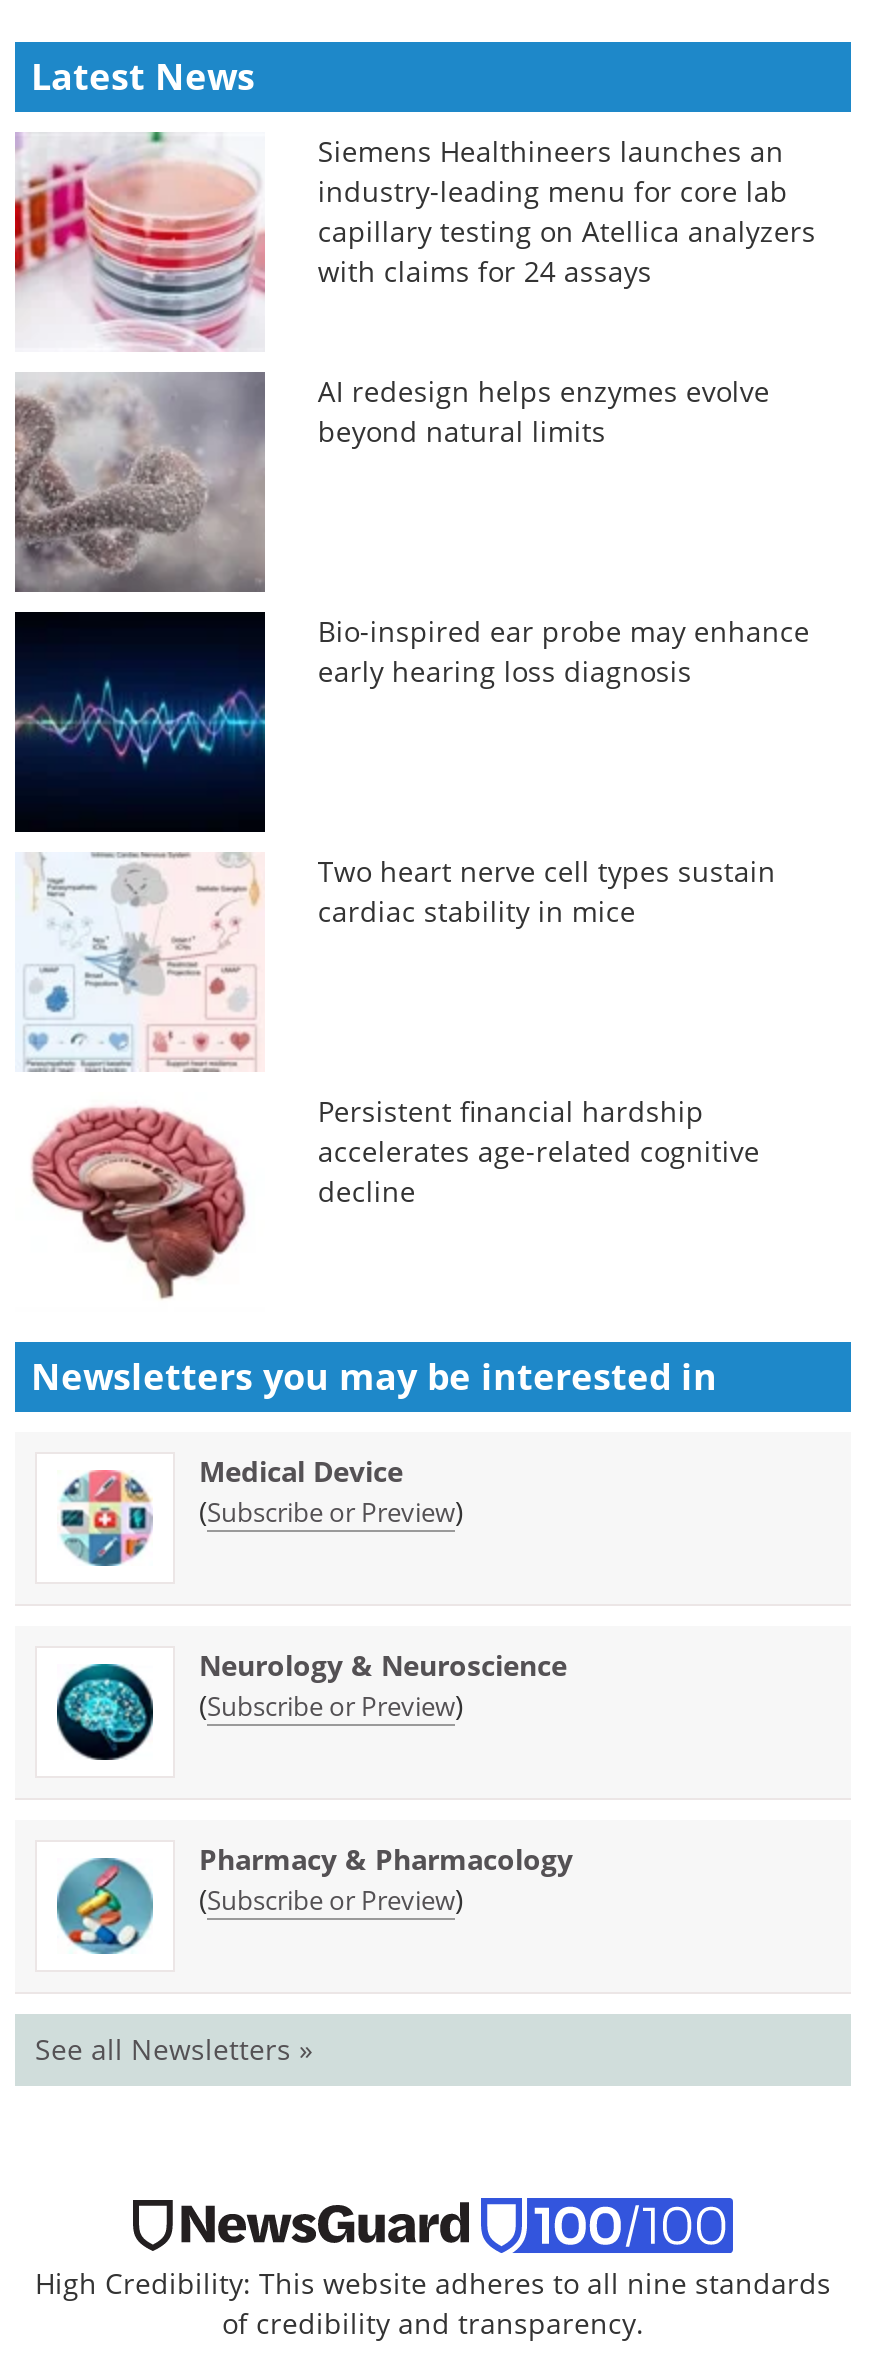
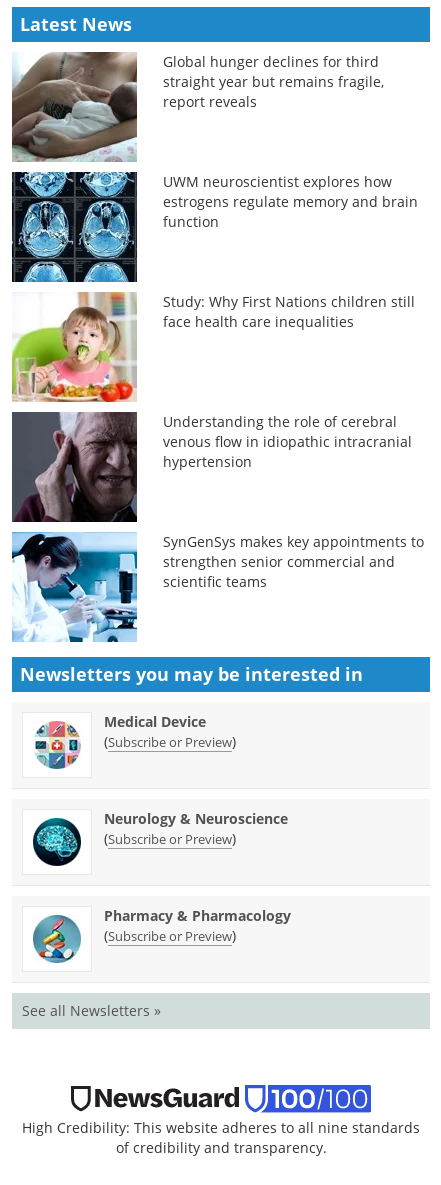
- [image]
- Siemens Healthineers launches an
- industry-leading menu for core lab
- capillary testing on Atellica analyzers
- with claims for 24 assays
+ [image]
+ Global hunger declines for third
+ straight year but remains fragile,
+ report reveals

- [image]
- AI redesign helps enzymes evolve
- beyond natural limits
+ [image]
+ UWM neuroscientist explores how
+ estrogens regulate memory and brain
+ function

- [image]
- Bio-inspired ear probe may enhance
- early hearing loss diagnosis
+ [image]
+ Study: Why First Nations children still
+ face health care inequalities

- [image]
- Two heart nerve cell types sustain
- cardiac stability in mice
+ [image]
+ Understanding the role of cerebral
+ venous flow in idiopathic intracranial
+ hypertension

- [image]
- Persistent financial hardship
- accelerates age-related cognitive
- decline
+ [image]
+ SynGenSys makes key appointments to
+ strengthen senior commercial and
+ scientific teams
